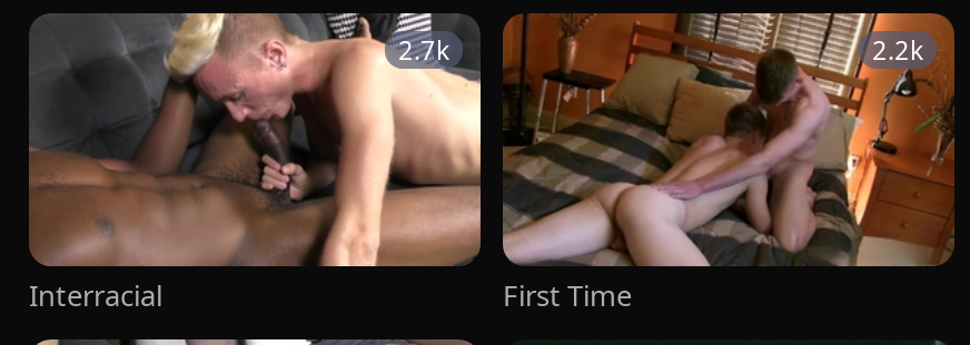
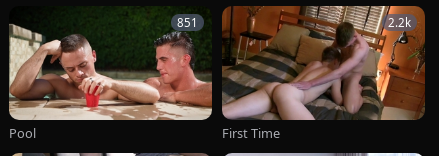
- [image]
- 2.7k
+ [image]
+ 851

- Interracial
+ Pool
